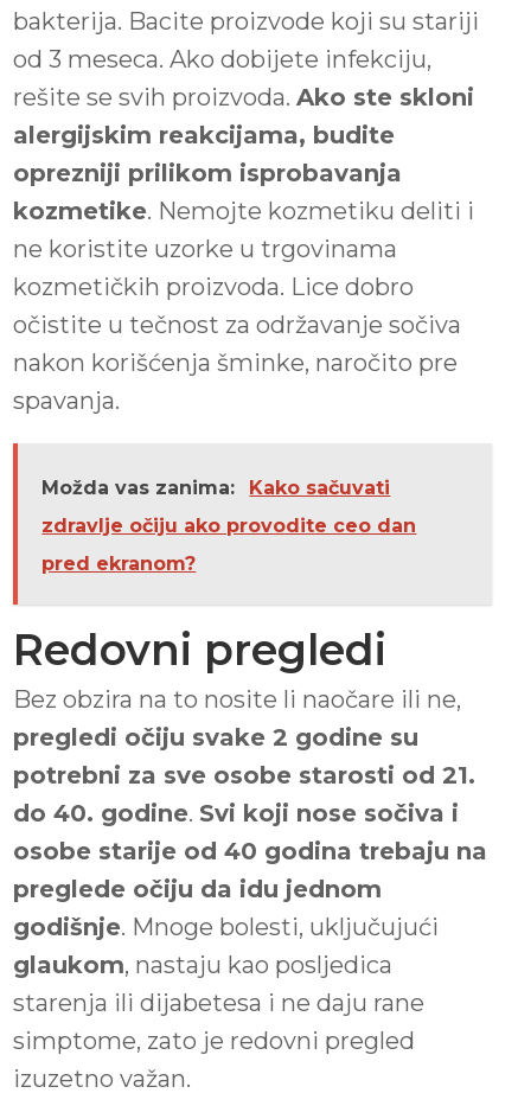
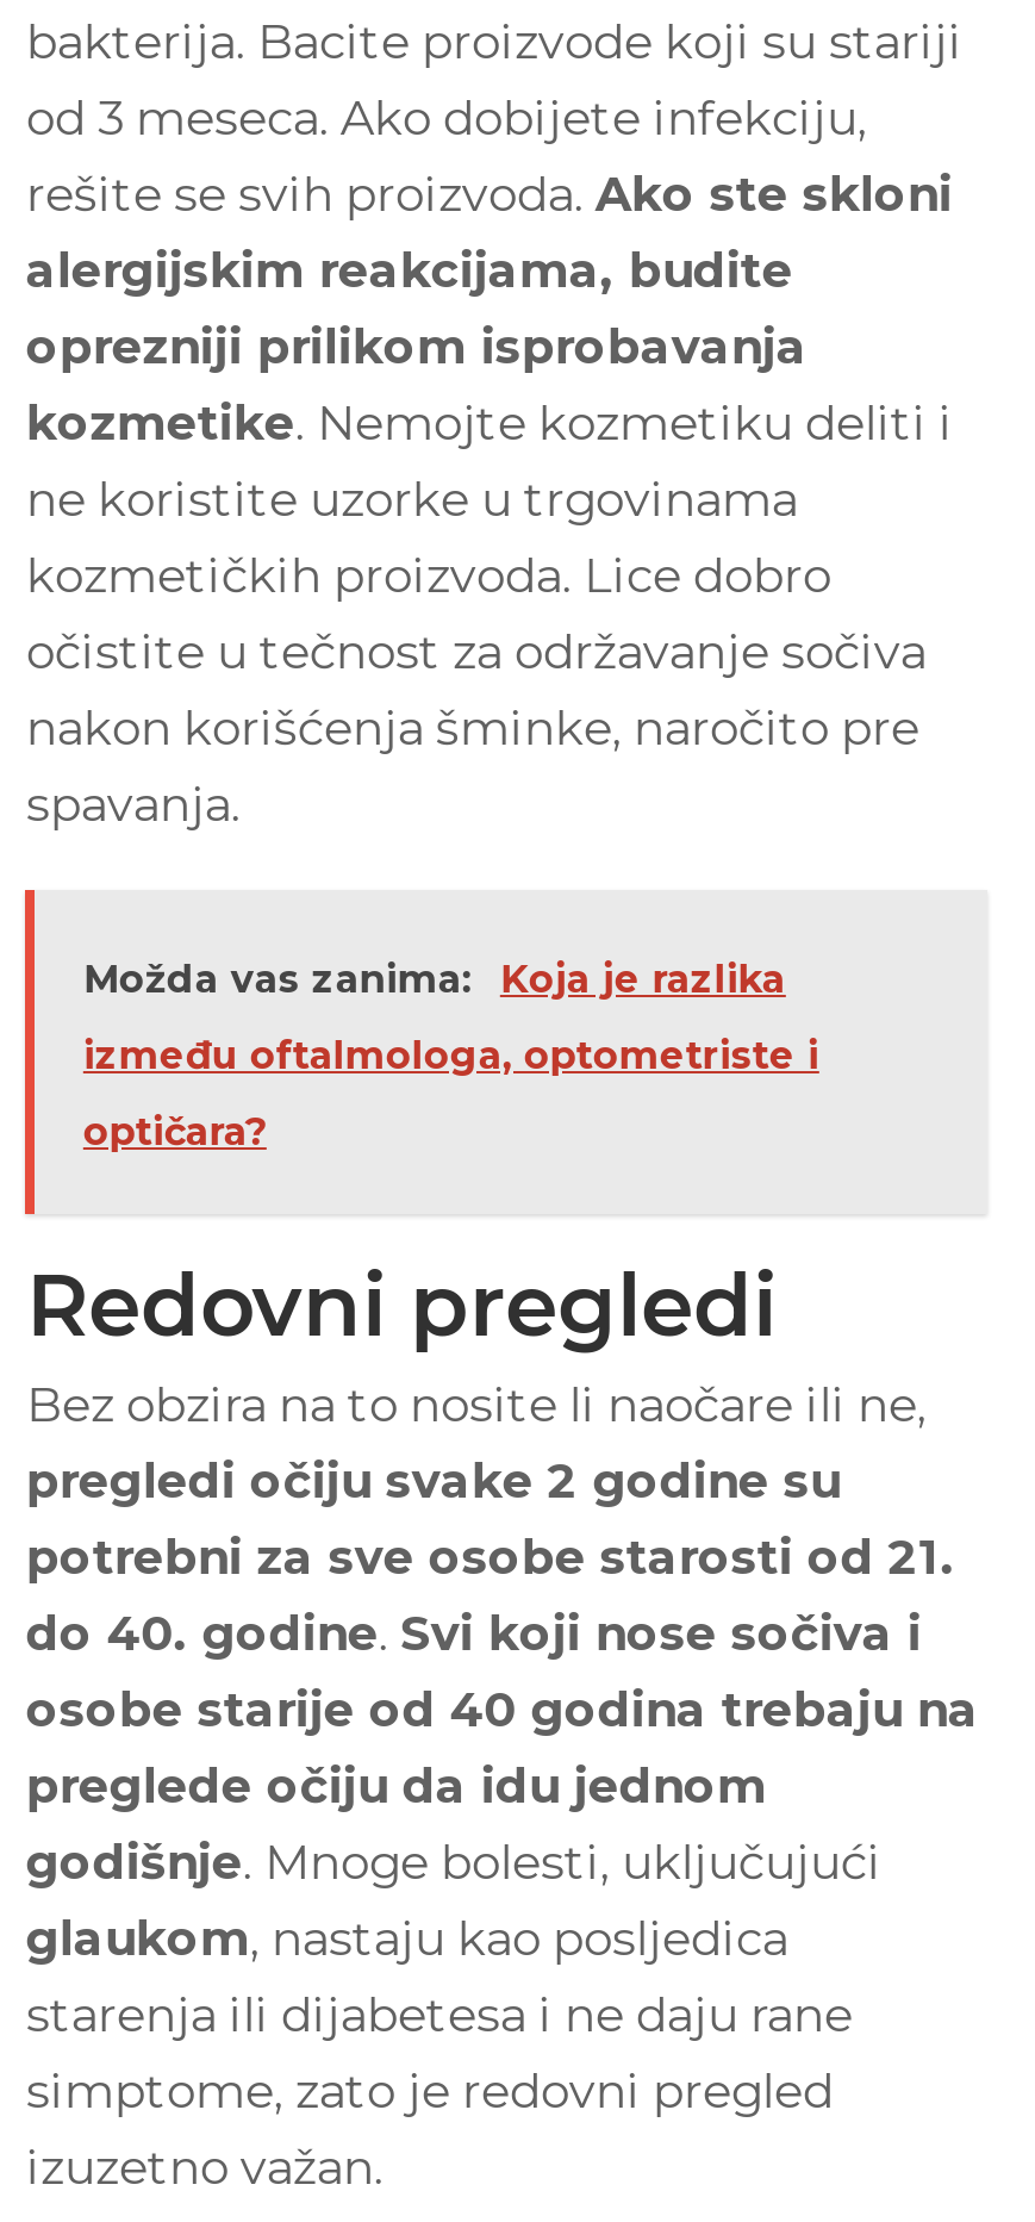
- Kako sačuvati
+ Koja je razlika

- zdravlje očiju ako provodite ceo dan
+ između oftalmologa, optometriste i

- pred ekranom?
+ optičara?
